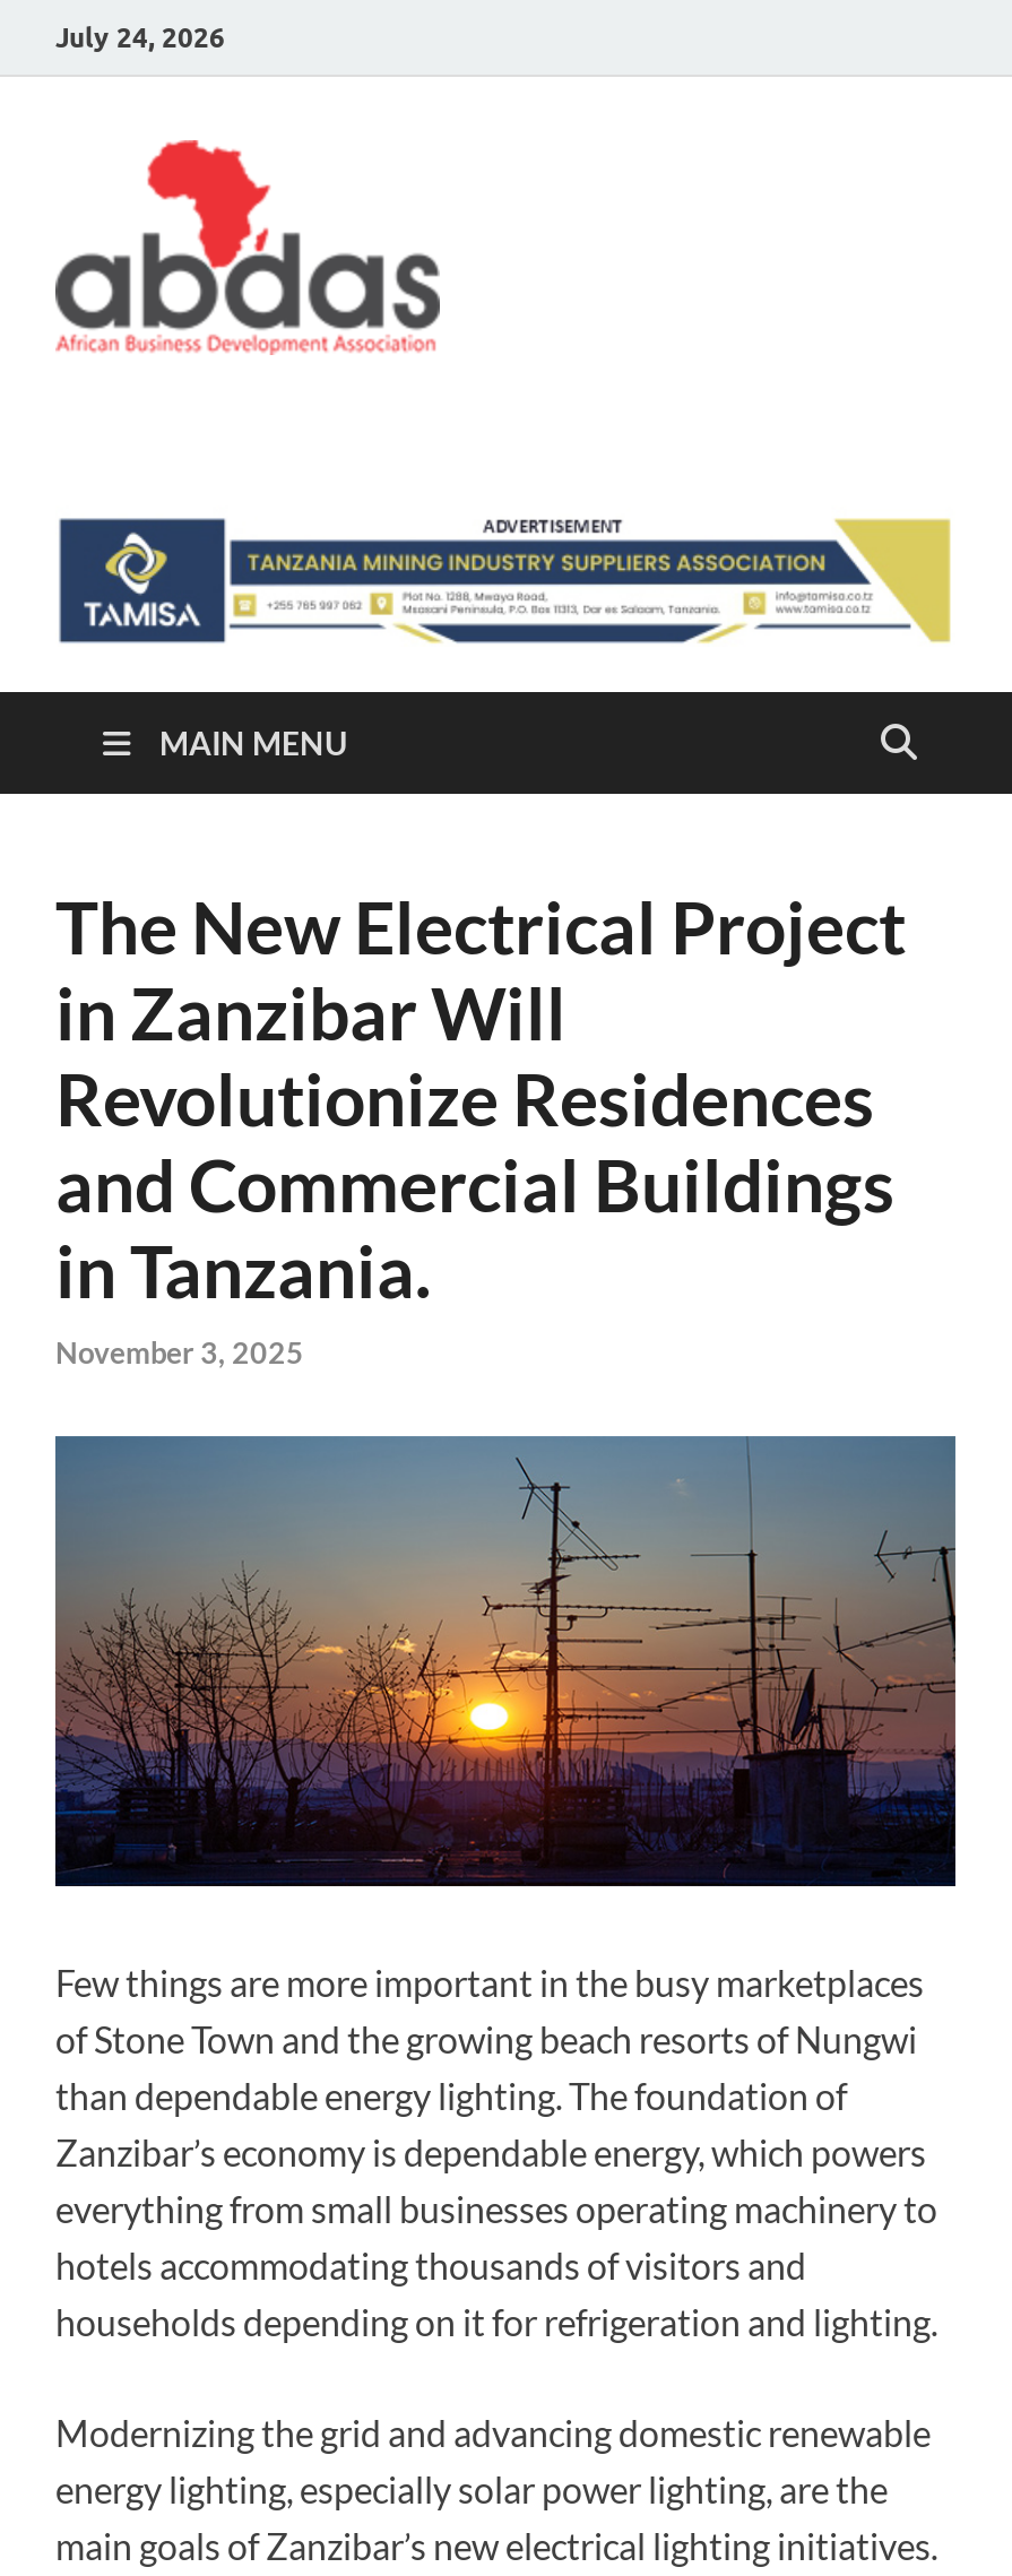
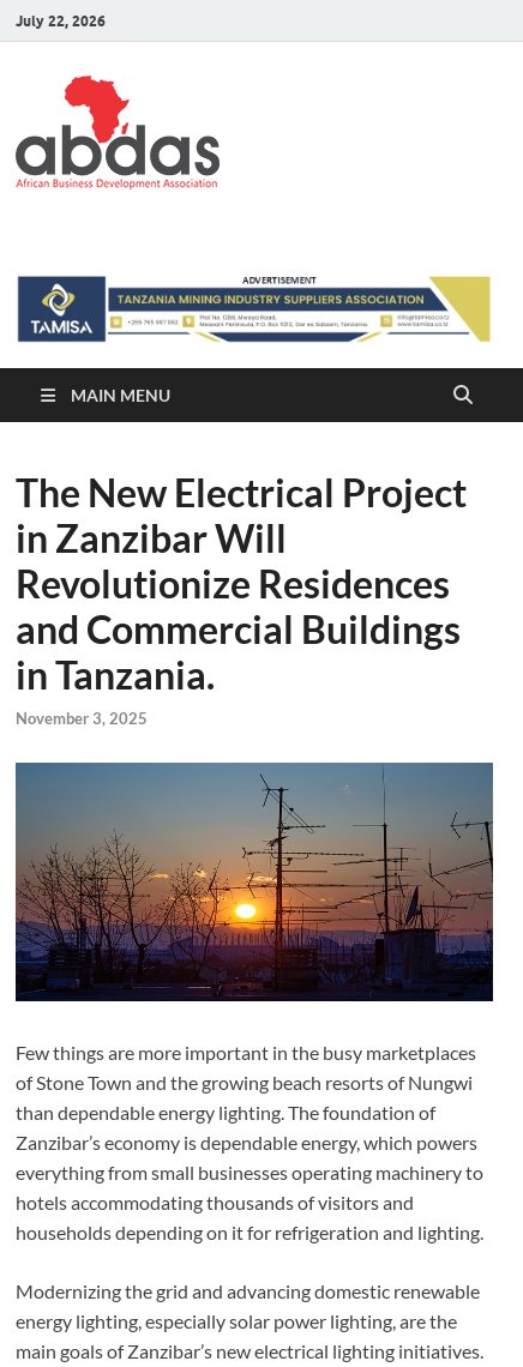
- July 24, 2026
+ July 22, 2026
